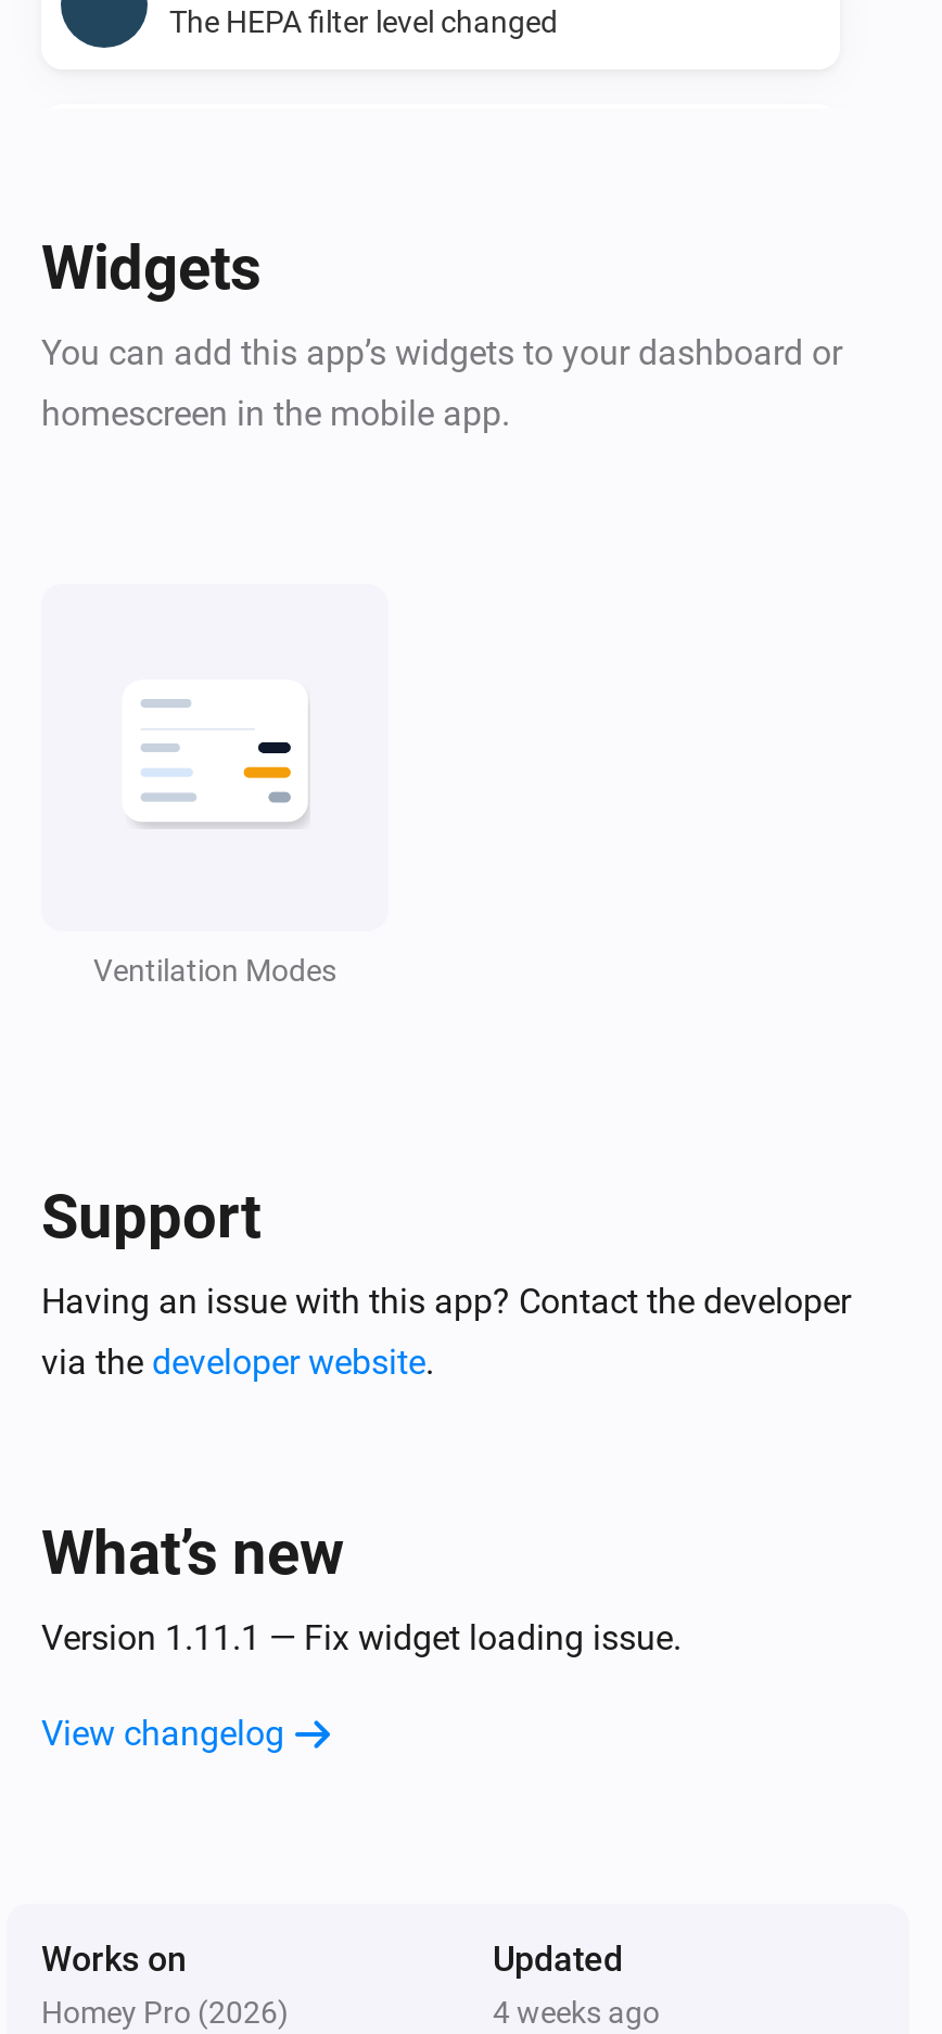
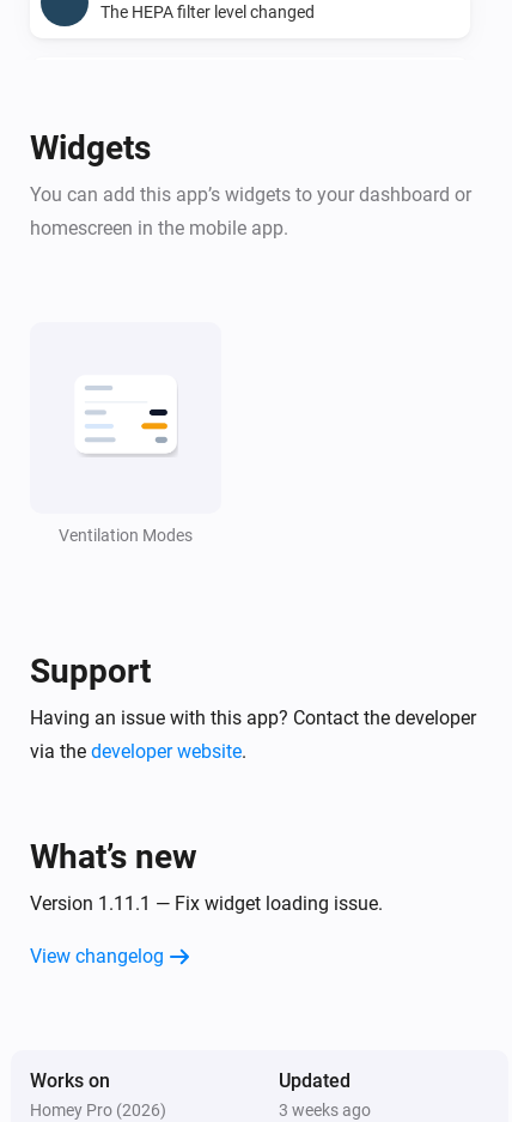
- 4 weeks ago
+ 3 weeks ago
